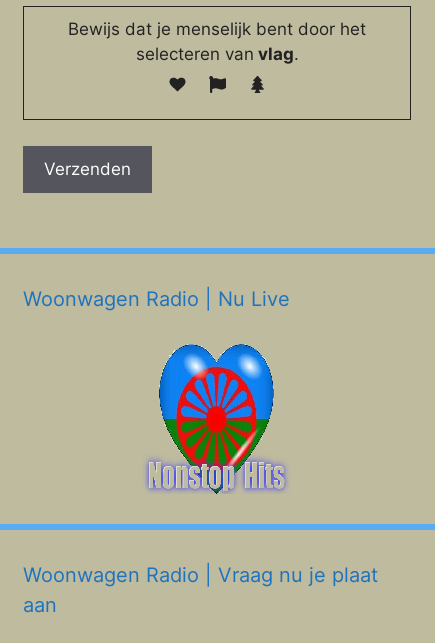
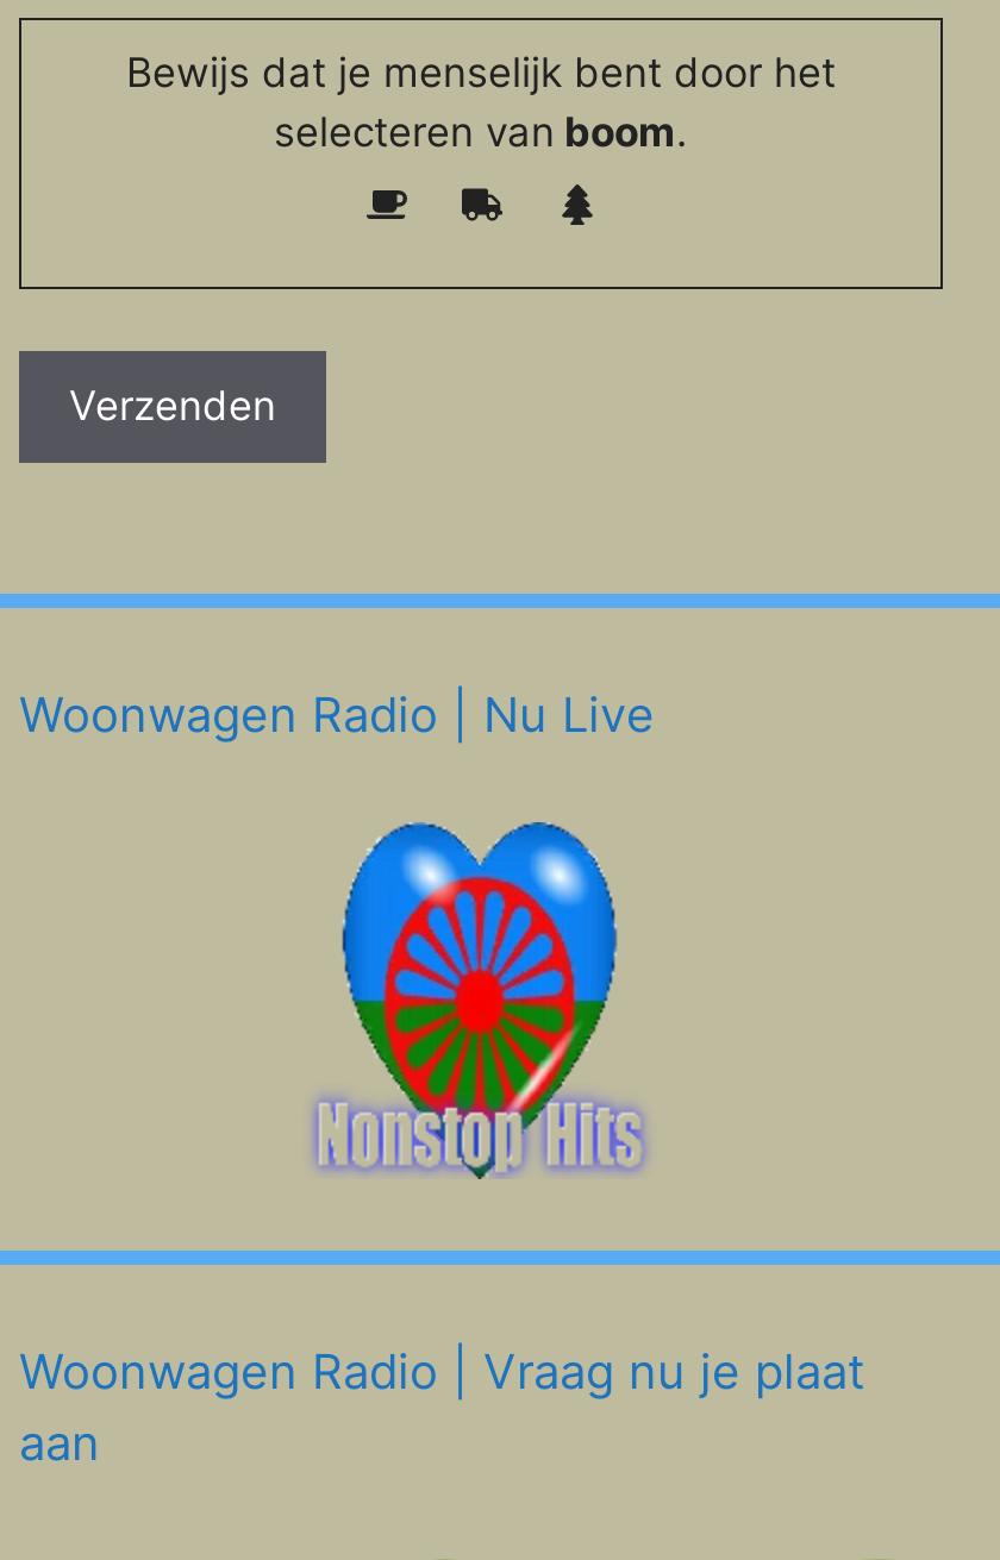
- selecteren van vlag.
+ selecteren van boom.
